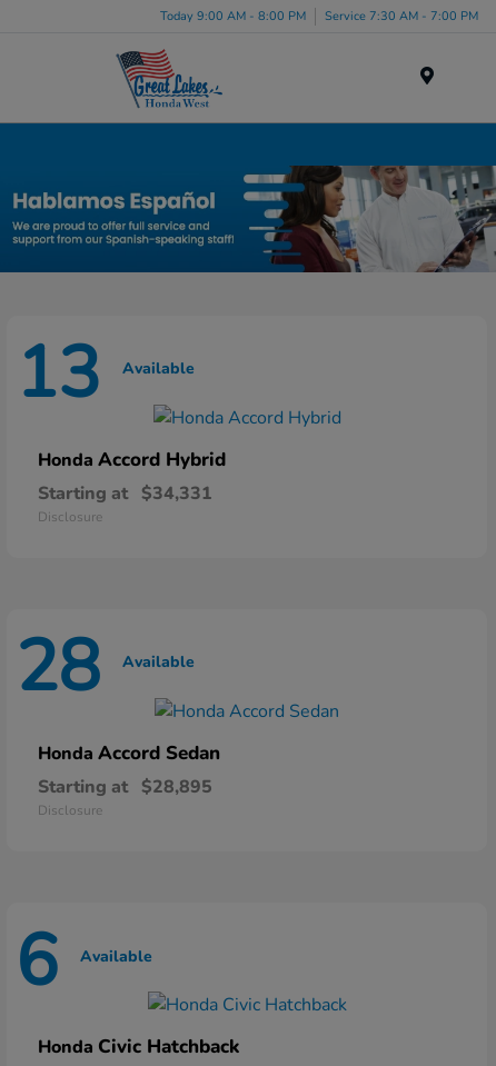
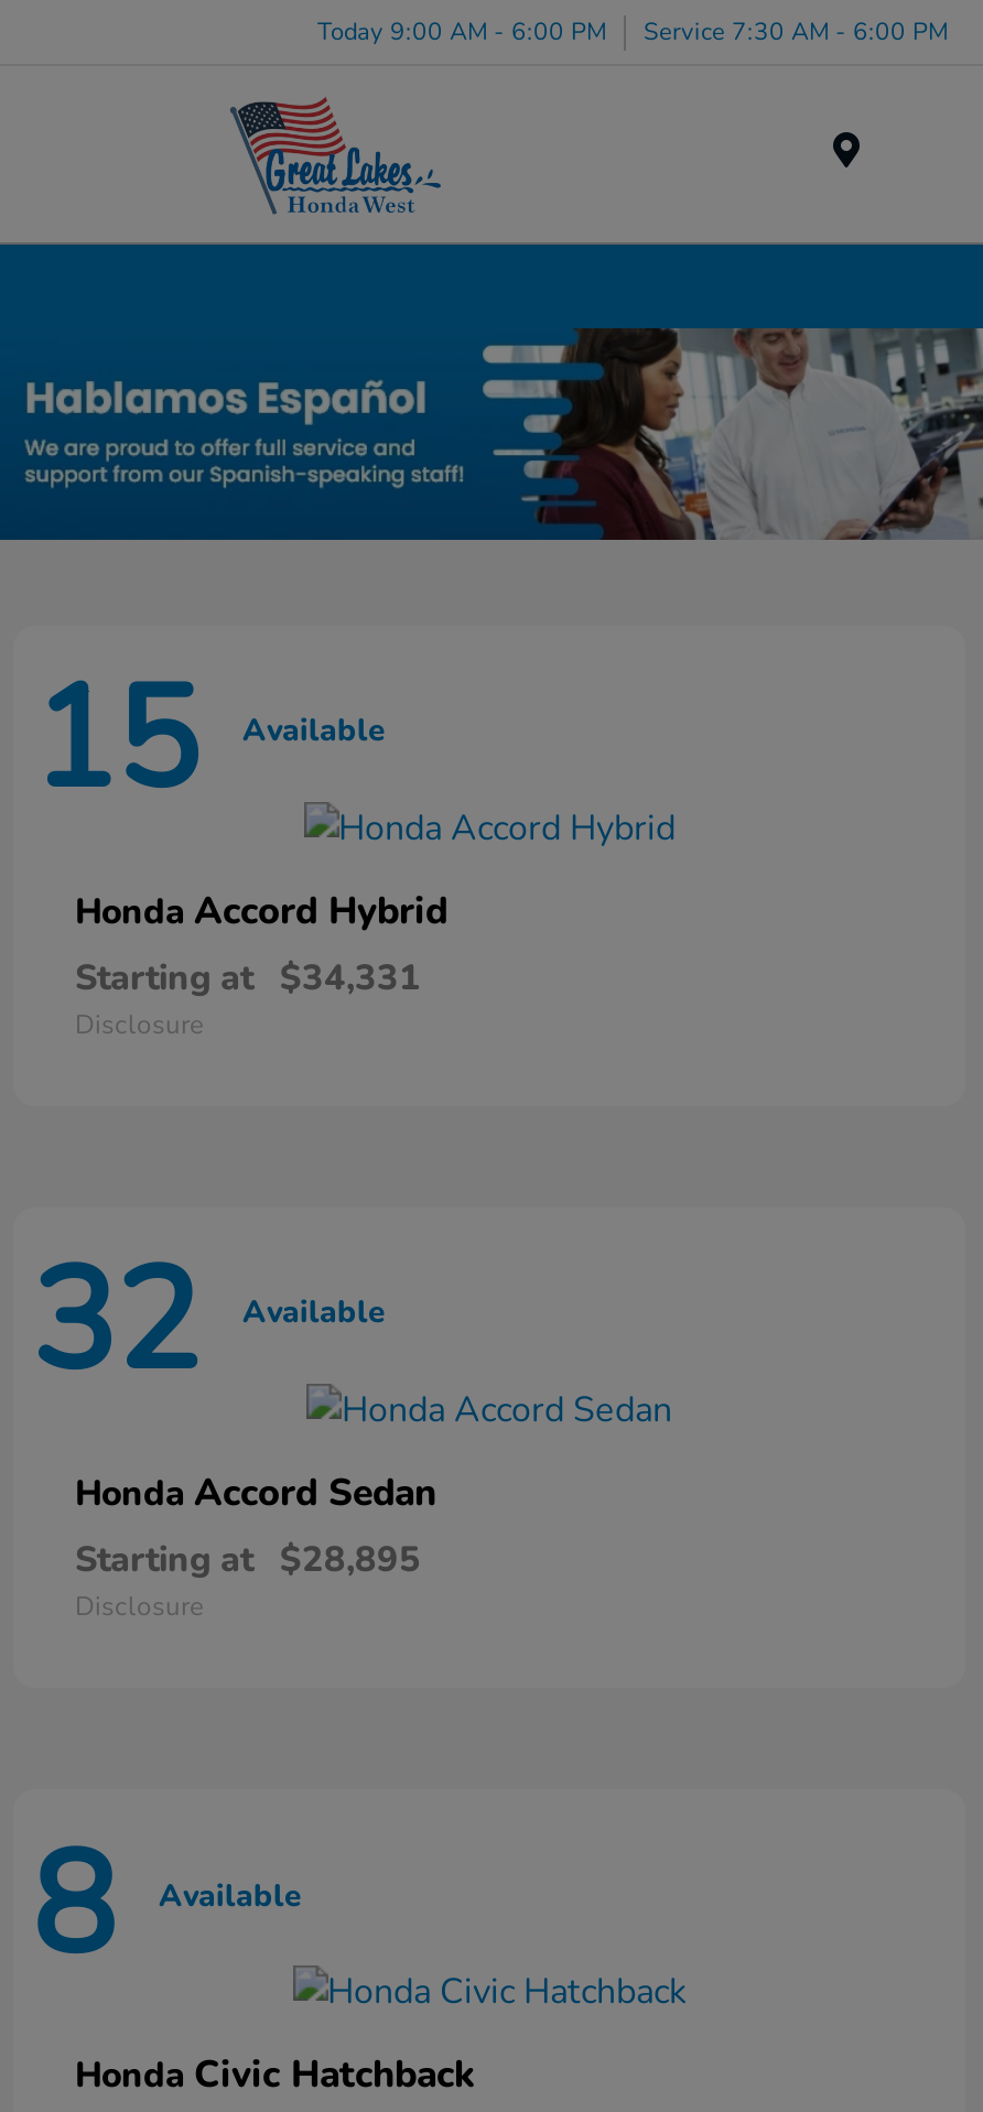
- Today 9:00 AM - 8:00 PM
+ Today 9:00 AM - 6:00 PM

- Service 7:30 AM - 7:00 PM
+ Service 7:30 AM - 6:00 PM

- 13 Available
+ 15 Available

- 28 Available
+ 32 Available

- 6 Available
+ 8 Available
